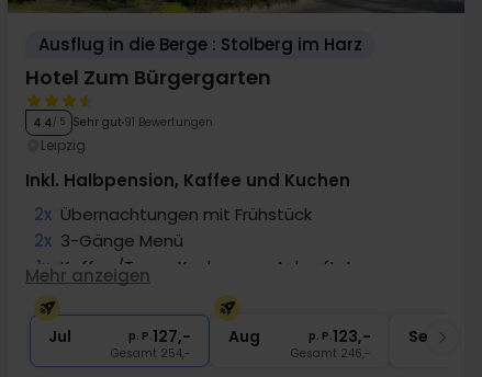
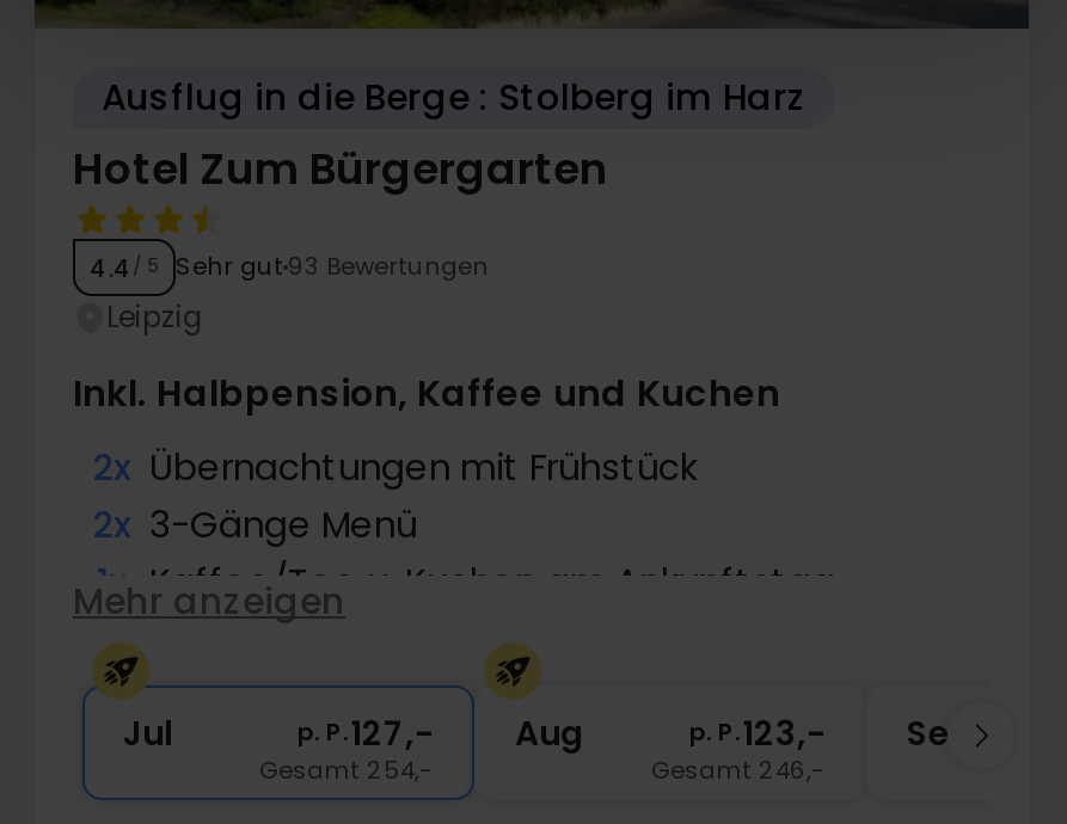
- 4.4/ 5 Sehr gut 91 Bewertungen
+ 4.4/ 5 Sehr gut 93 Bewertungen
